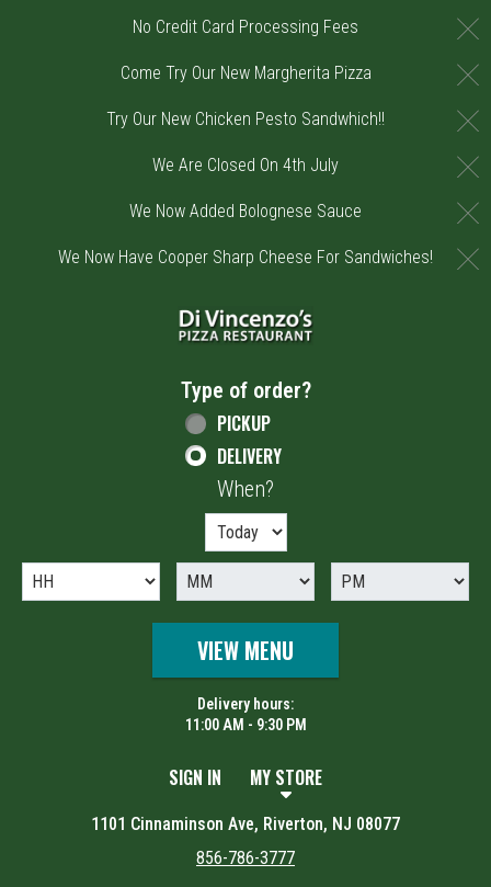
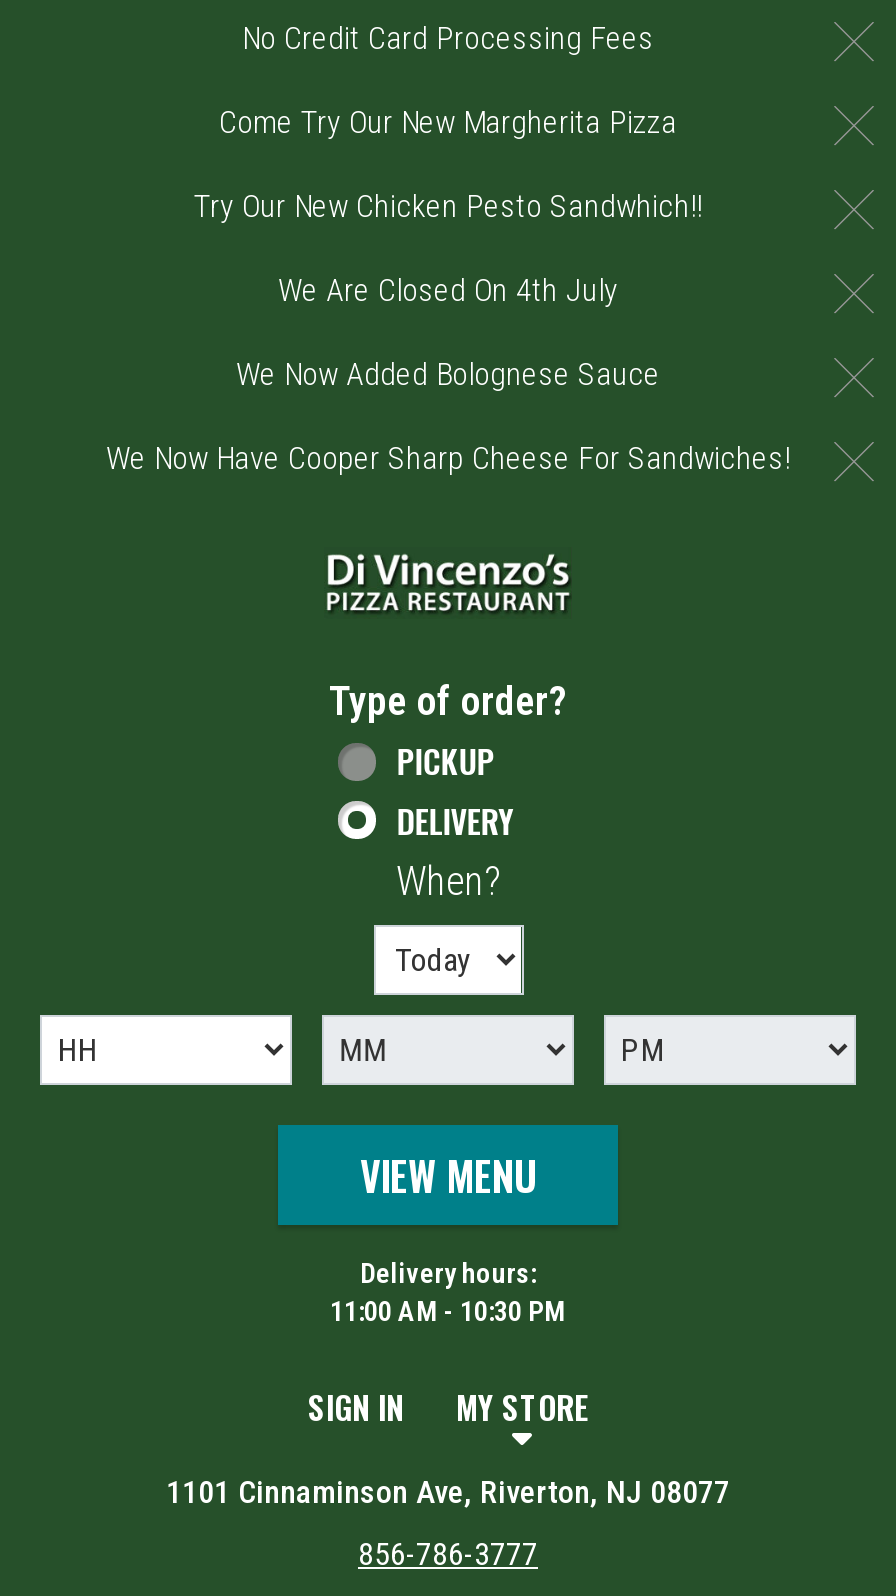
- 11:00 AM - 9:30 PM
+ 11:00 AM - 10:30 PM
